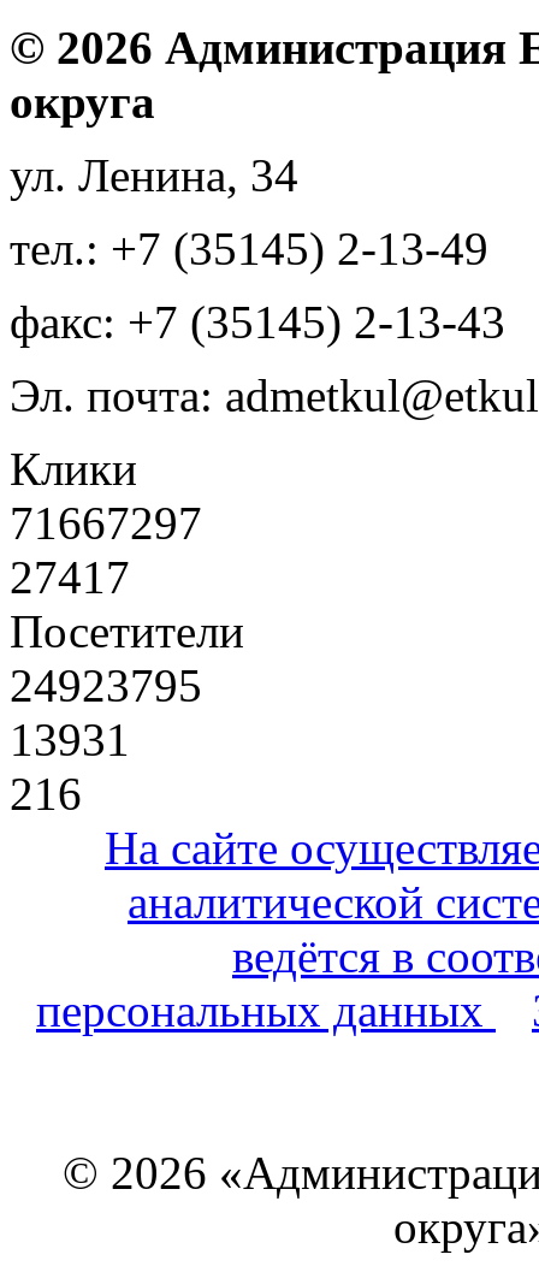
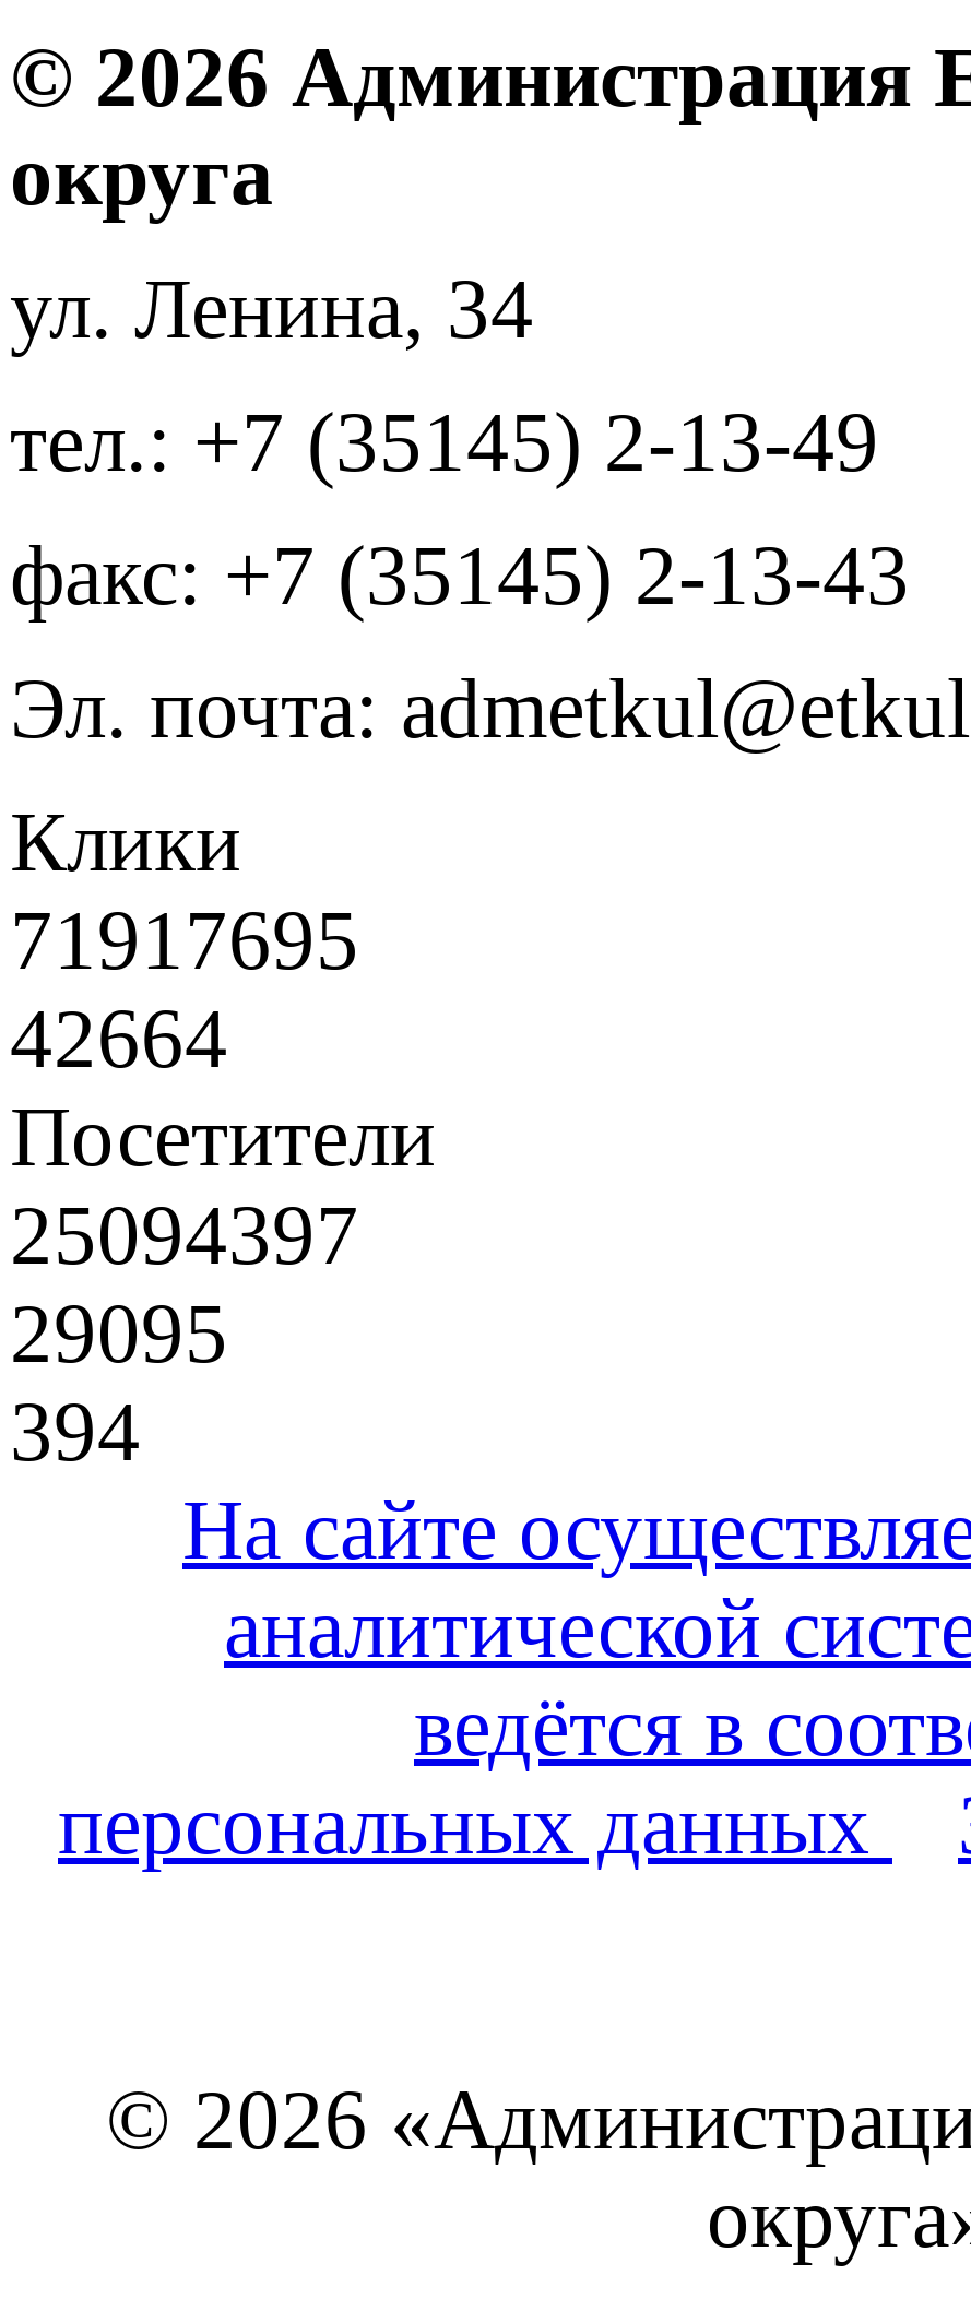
- 71667297
+ 71917695

- 27417
+ 42664

- 24923795
+ 25094397

- 13931
+ 29095

- 216
+ 394
